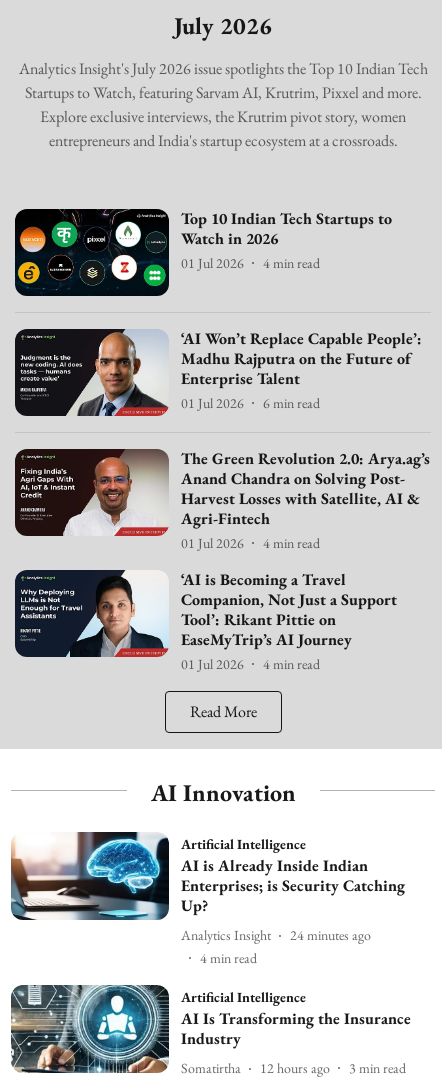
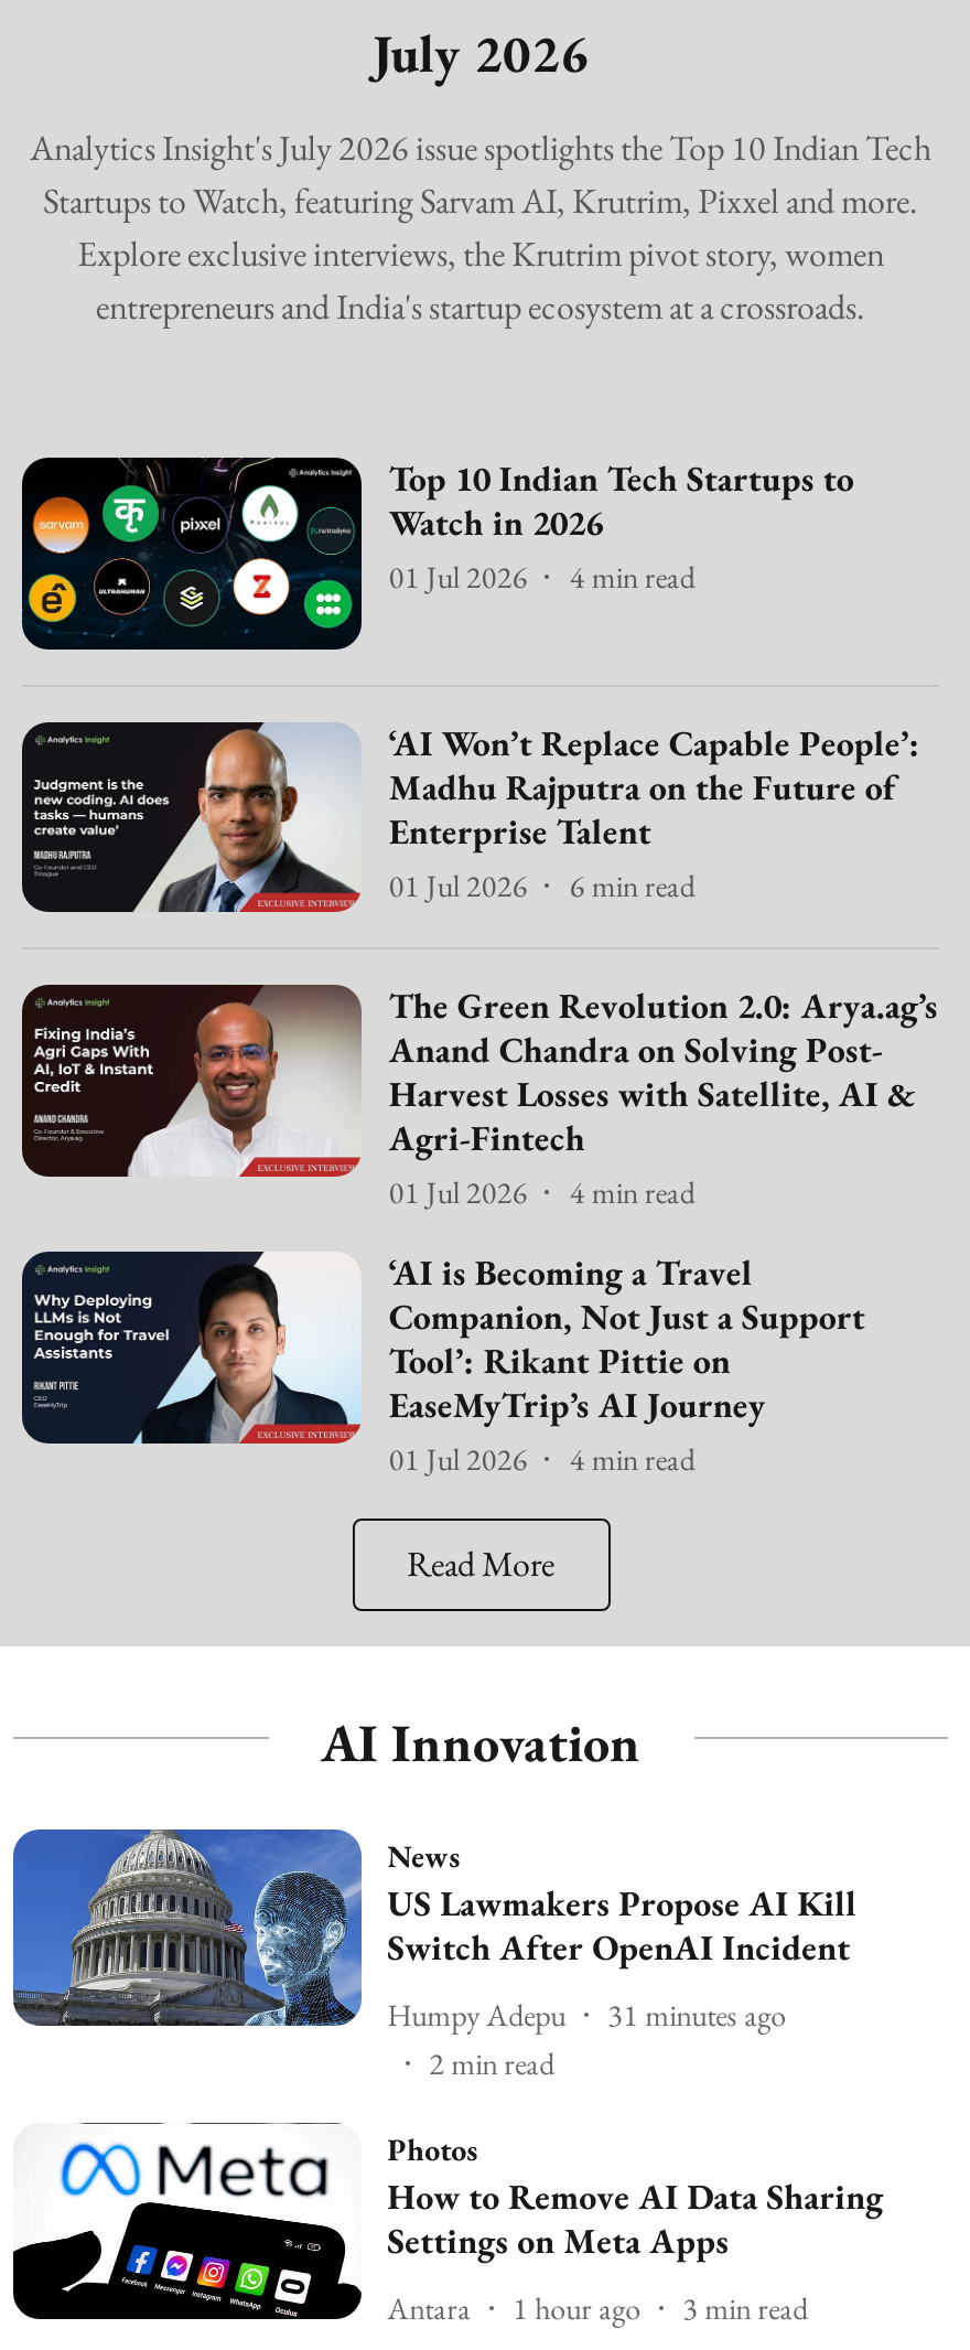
- [image]
- Artificial Intelligence
- AI is Already Inside Indian
- Enterprises; is Security Catching
- Up?
+ [image]
+ News
+ US Lawmakers Propose AI Kill
+ Switch After OpenAI Incident

- Analytics Insight
- 24 minutes ago
- 4 min read
+ Humpy Adepu
+ 31 minutes ago
+ 2 min read

- [image]
- Artificial Intelligence
- AI Is Transforming the Insurance
- Industry
+ [image]
+ Photos
+ How to Remove AI Data Sharing
+ Settings on Meta Apps

- Somatirtha
- 12 hours ago
+ Antara
+ 1 hour ago
